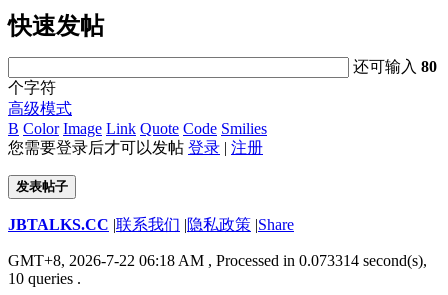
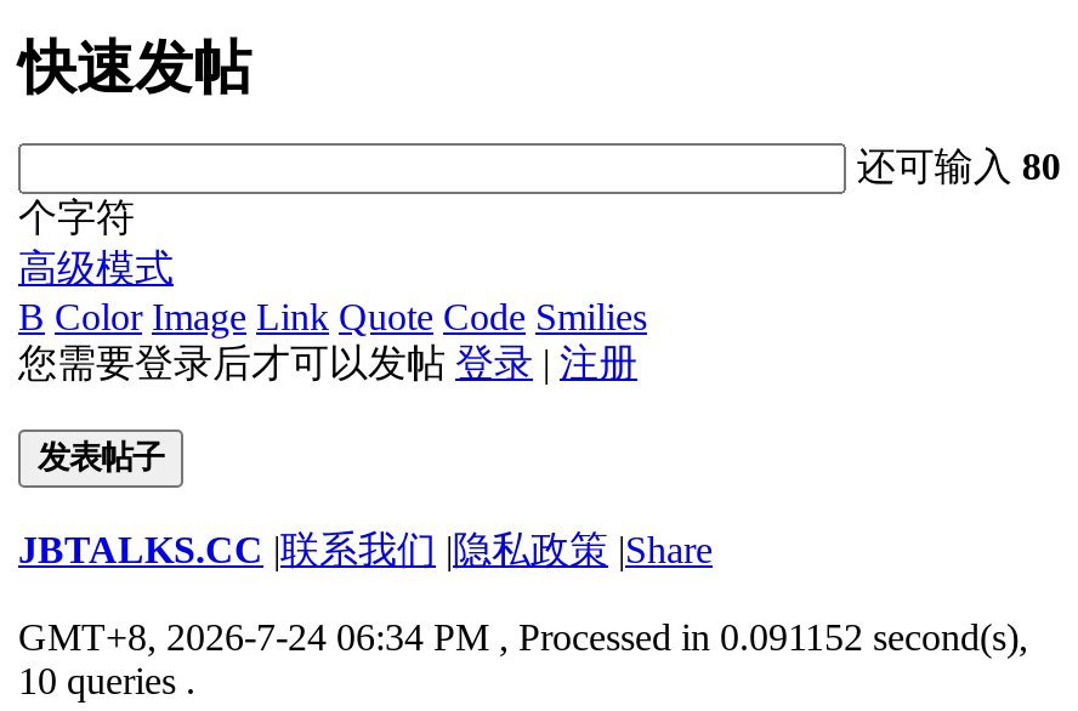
- GMT+8, 2026-7-22 06:18 AM, Processed in 0.073314 second(s),
+ GMT+8, 2026-7-24 06:34 PM, Processed in 0.091152 second(s),
